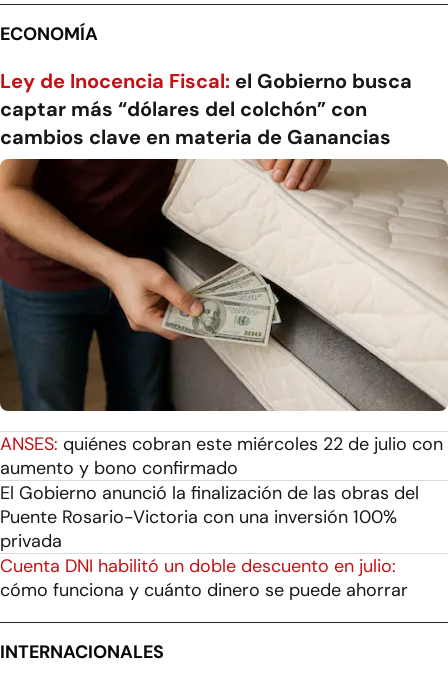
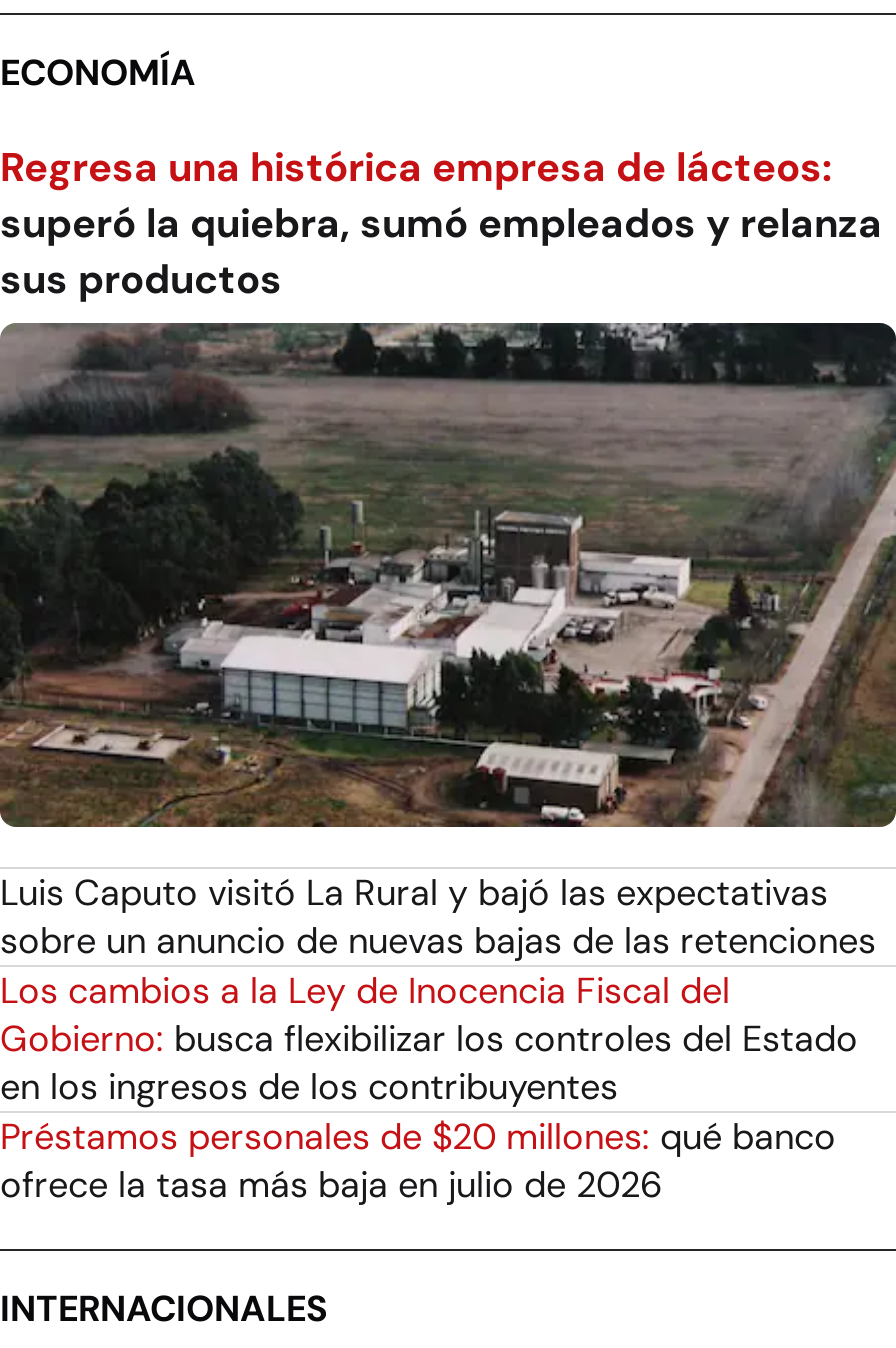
- Ley de Inocencia Fiscal: el Gobierno busca
- captar más “dólares del colchón” con
- cambios clave en materia de Ganancias
+ Regresa una histórica empresa de lácteos:
+ superó la quiebra, sumó empleados y relanza
+ sus productos

- [image]
- ANSES: quiénes cobran este miércoles 22 de julio con
- aumento y bono confirmado
- El Gobierno anunció la finalización de las obras del
- Puente Rosario-Victoria con una inversión 100%
- privada
- Cuenta DNI habilitó un doble descuento en julio:
- cómo funciona y cuánto dinero se puede ahorrar
+ [image]
+ Luis Caputo visitó La Rural y bajó las expectativas
+ sobre un anuncio de nuevas bajas de las retenciones
+ Los cambios a la Ley de Inocencia Fiscal del
+ Gobierno: busca flexibilizar los controles del Estado
+ en los ingresos de los contribuyentes
+ Préstamos personales de $20 millones: qué banco
+ ofrece la tasa más baja en julio de 2026
